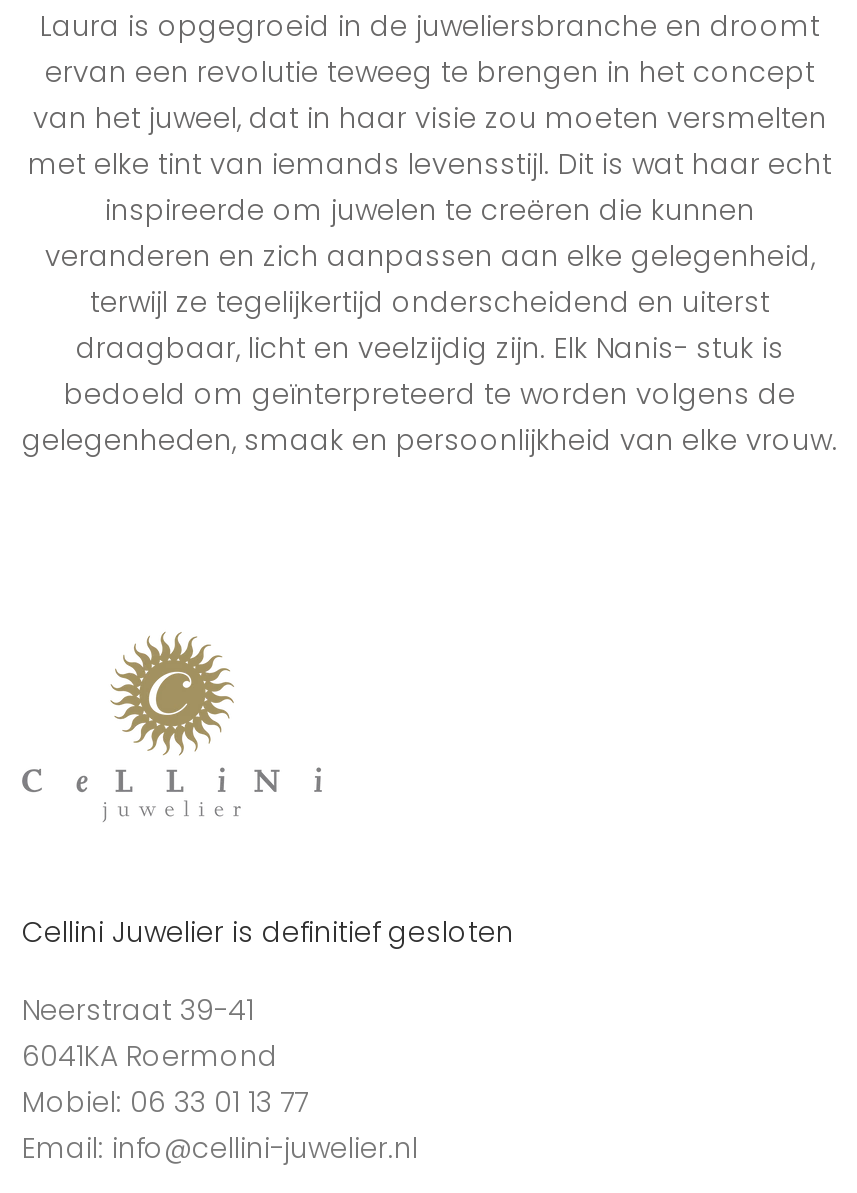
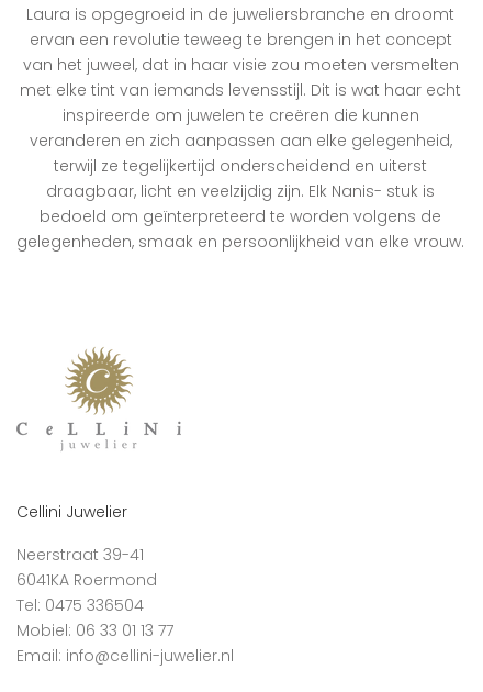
- Cellini Juwelier is definitief gesloten
+ Cellini Juwelier

+ Tel: 0475 336504
